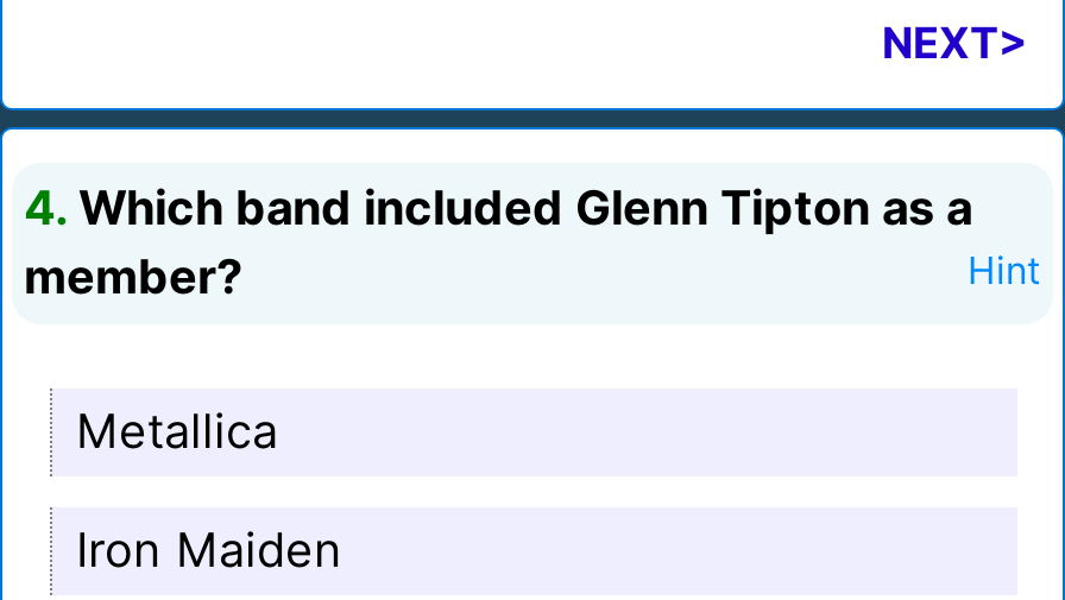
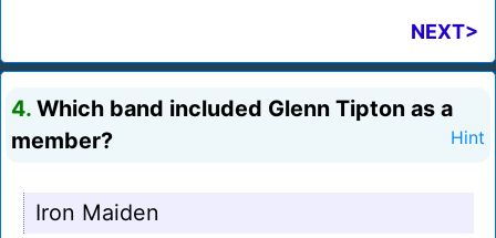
- Metallica
